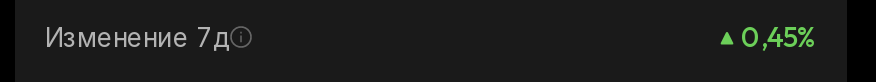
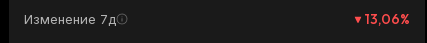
- 0,45%
+ 13,06%
